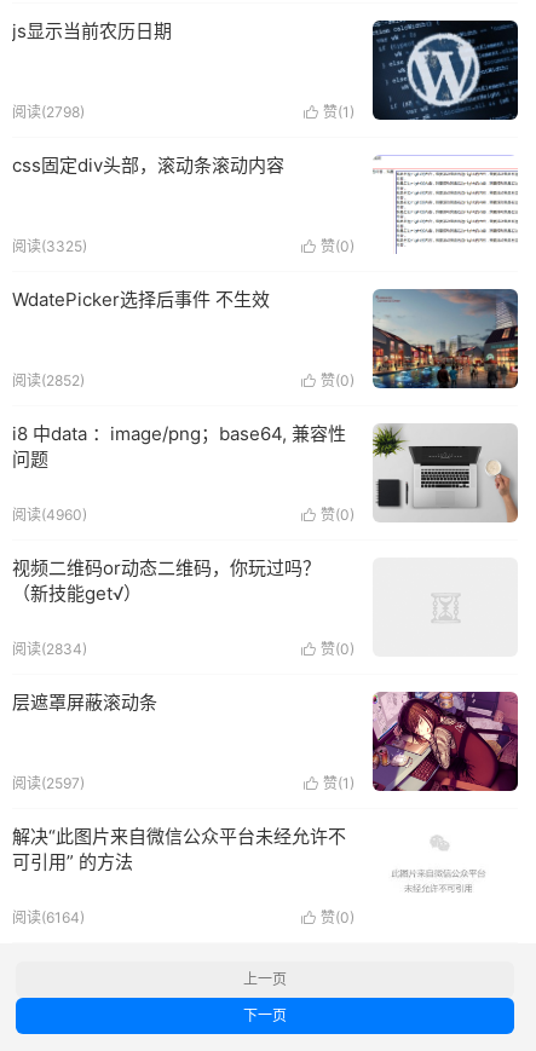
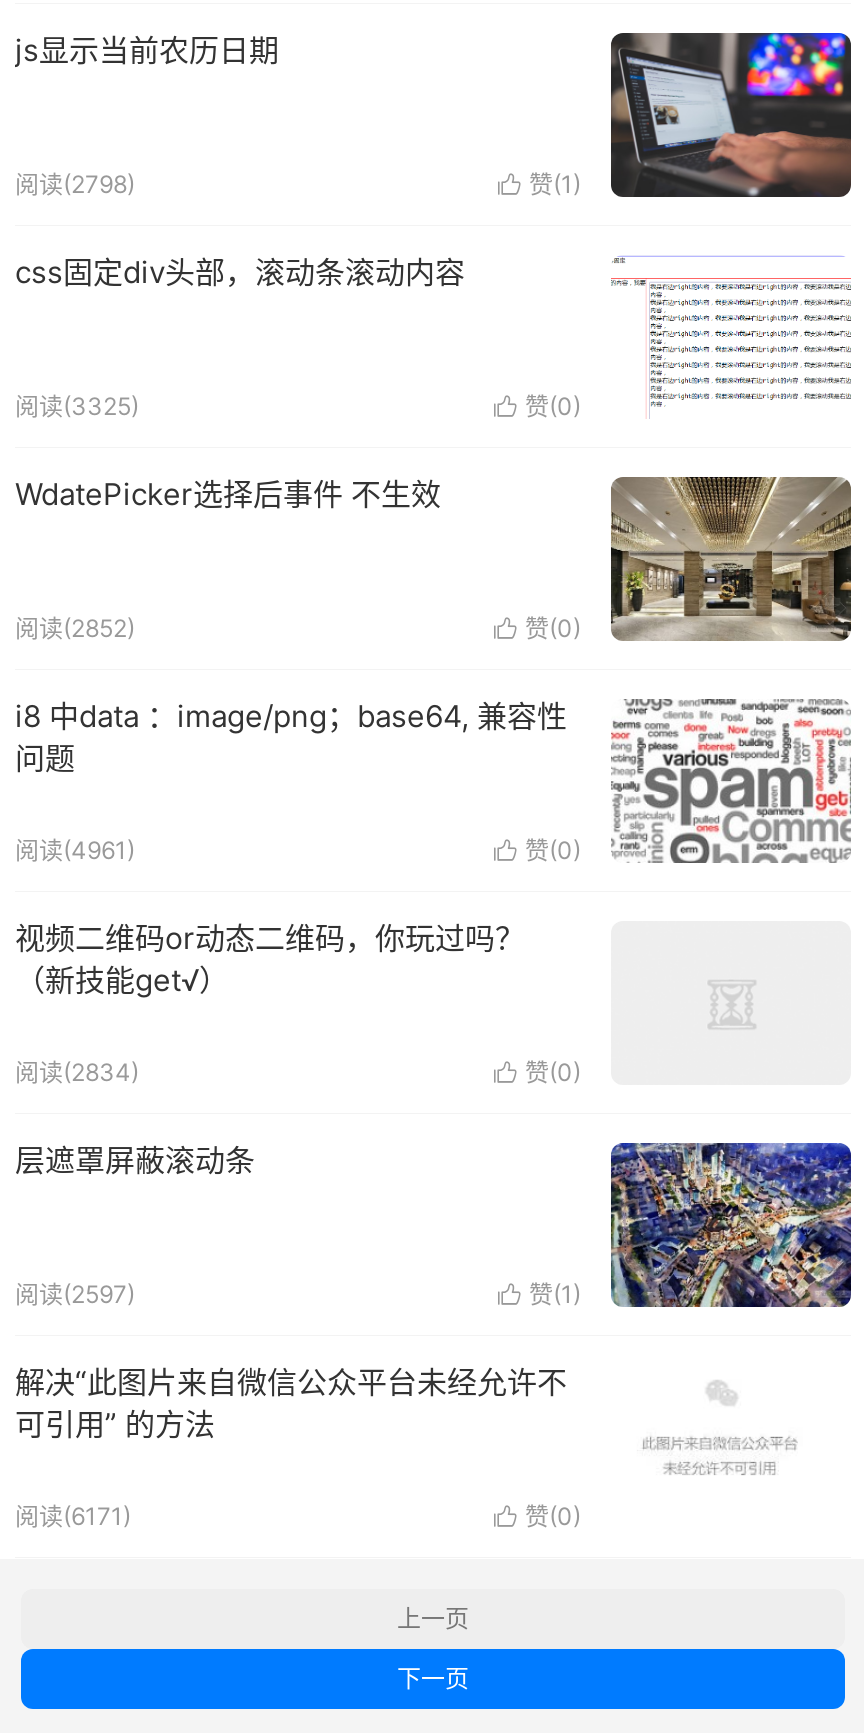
- [image]
+ [image]

- [image]
+ [image]

- [image]
+ [image]

- 阅读(4960)
+ 阅读(4961)

- [image]
+ [image]

- 阅读(6164)
+ 阅读(6171)
